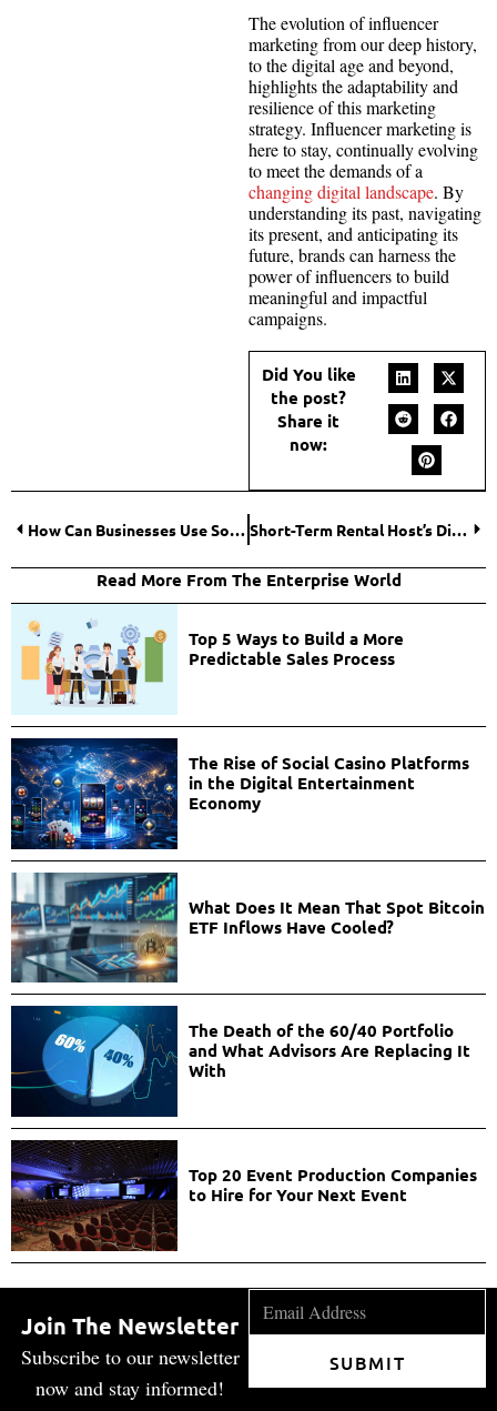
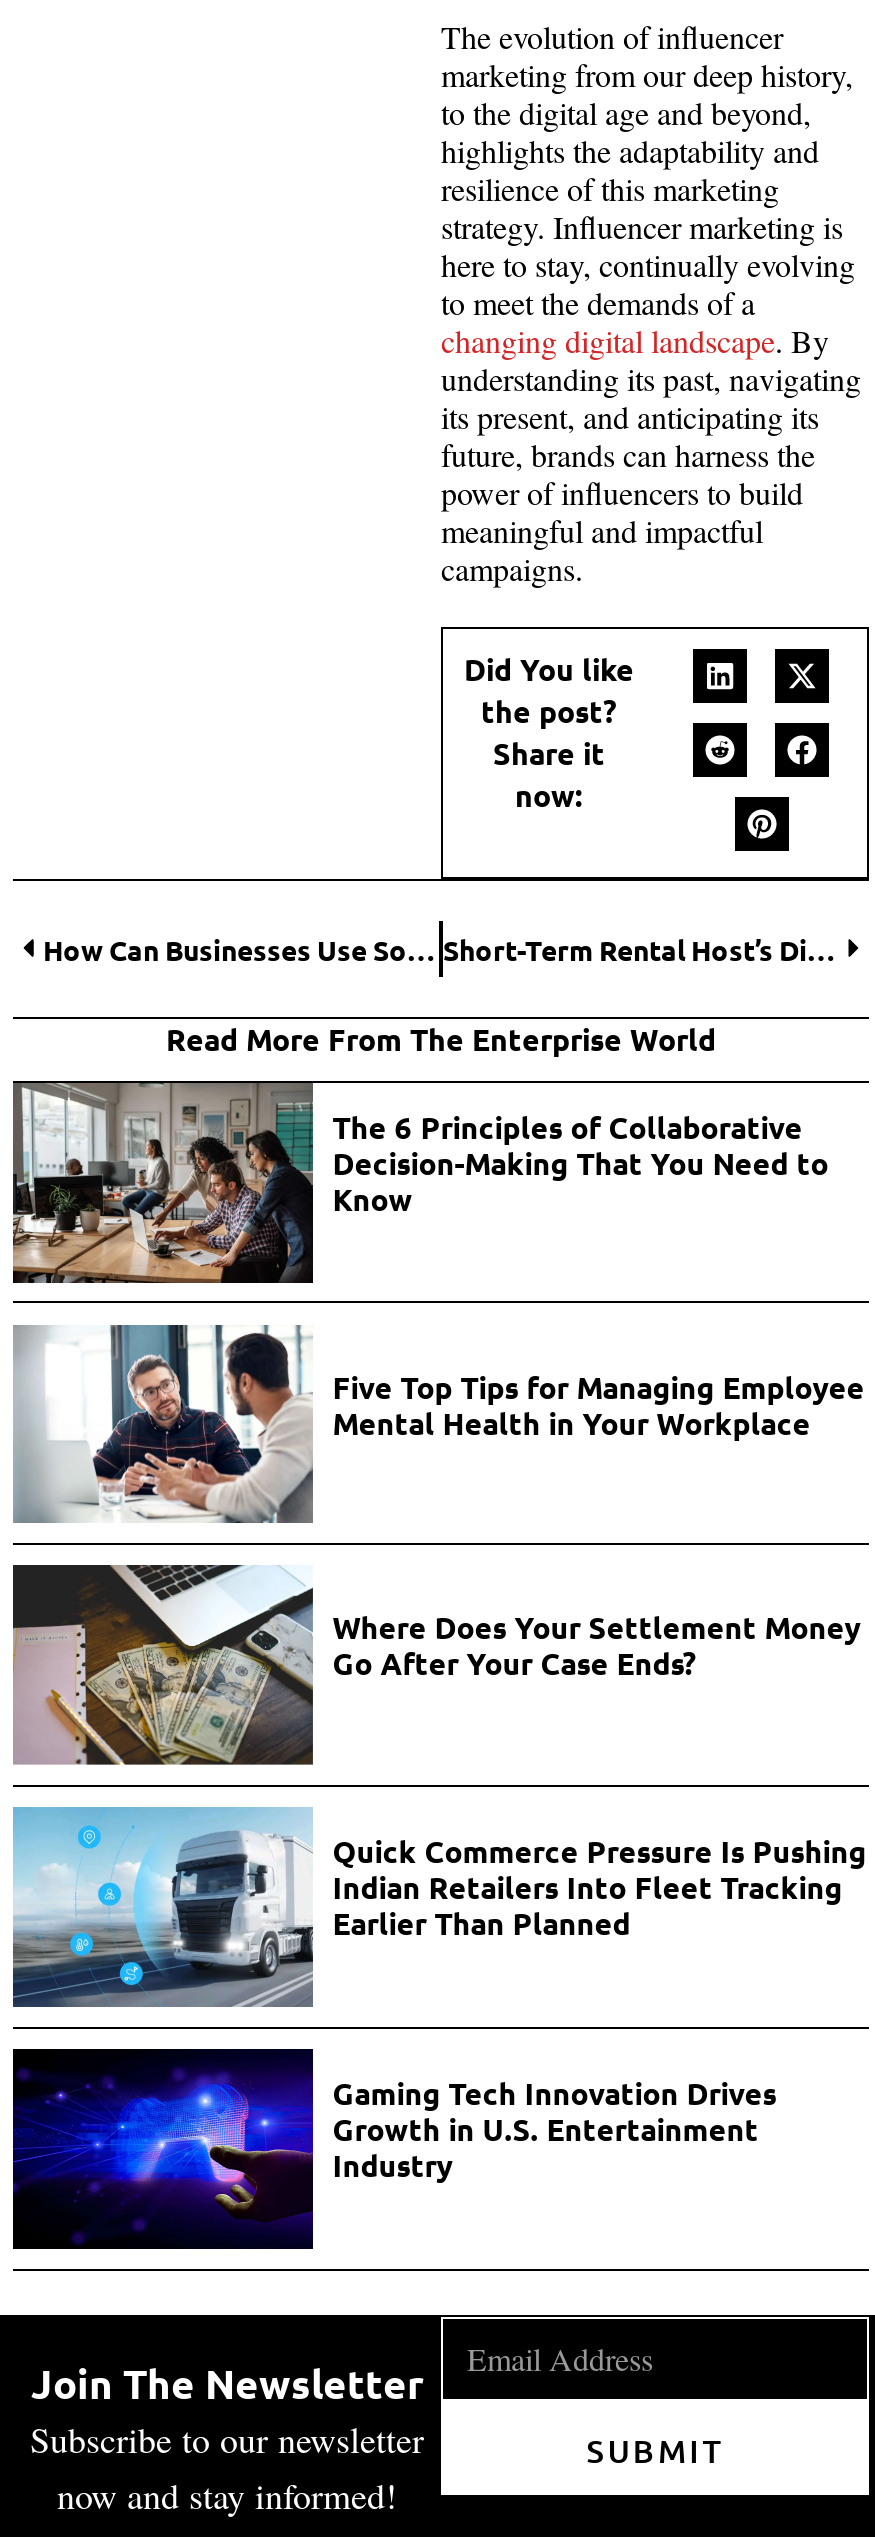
- [image]
- Top 5 Ways to Build a More
- Predictable Sales Process
+ [image]
+ The 6 Principles of Collaborative
+ Decision-Making That You Need to
+ Know

- [image]
- The Rise of Social Casino Platforms
- in the Digital Entertainment
- Economy
+ [image]
+ Five Top Tips for Managing Employee
+ Mental Health in Your Workplace

- [image]
- What Does It Mean That Spot Bitcoin
- ETF Inflows Have Cooled?
+ [image]
+ Where Does Your Settlement Money
+ Go After Your Case Ends?

- [image]
- The Death of the 60/40 Portfolio
- and What Advisors Are Replacing It
- With
+ [image]
+ Quick Commerce Pressure Is Pushing
+ Indian Retailers Into Fleet Tracking
+ Earlier Than Planned

- [image]
- Top 20 Event Production Companies
- to Hire for Your Next Event
+ [image]
+ Gaming Tech Innovation Drives
+ Growth in U.S. Entertainment
+ Industry
